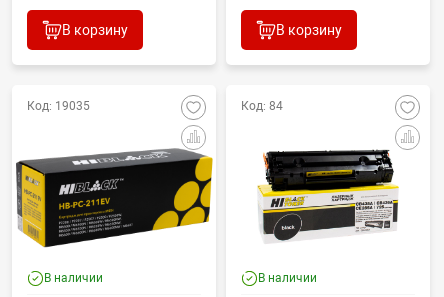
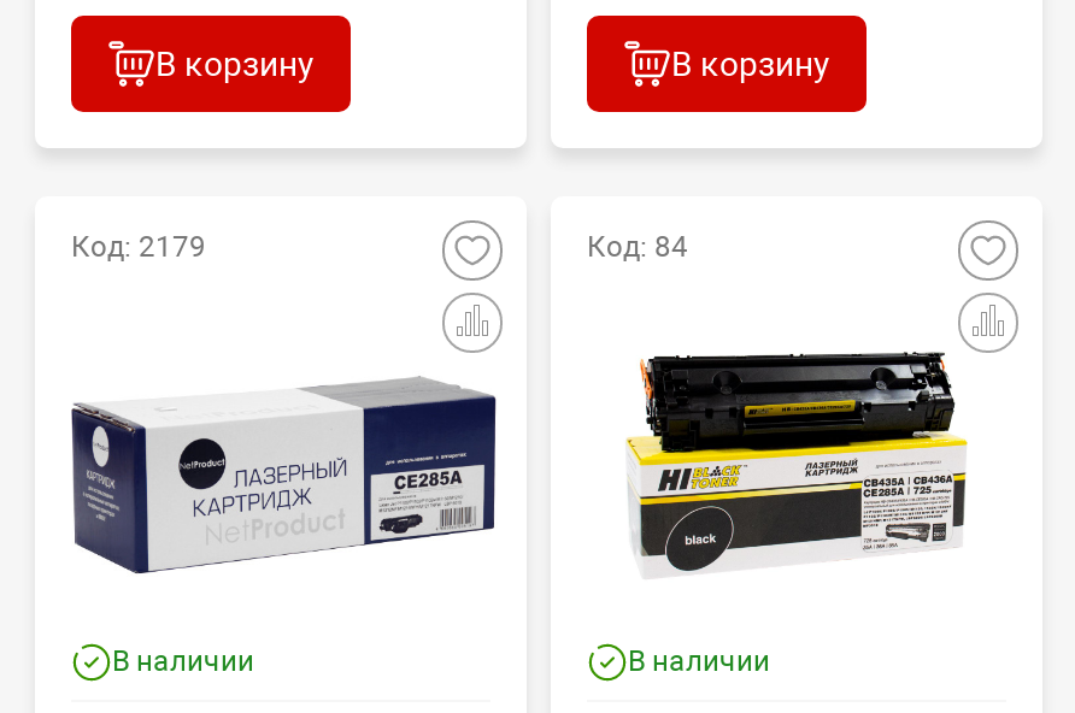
- Код: 19035
+ Код: 2179

- [image]
+ [image]
